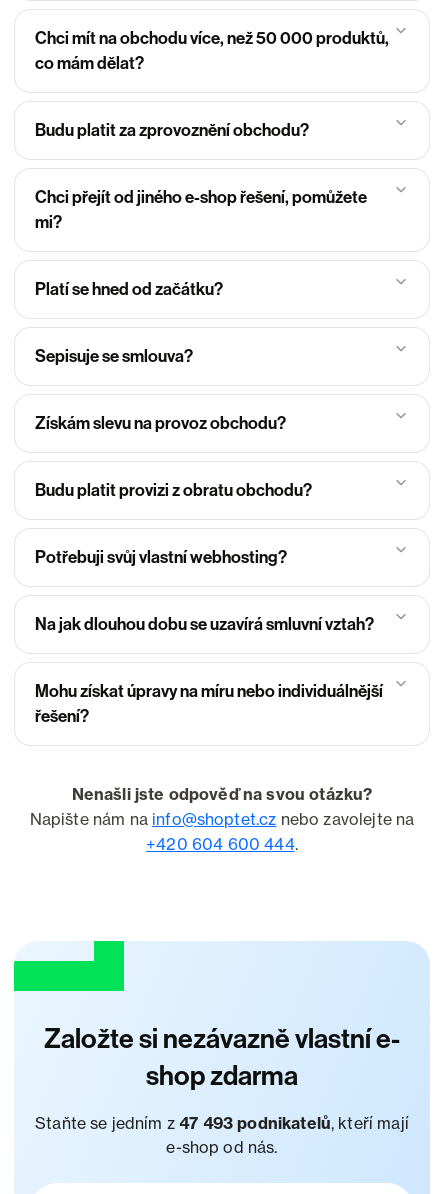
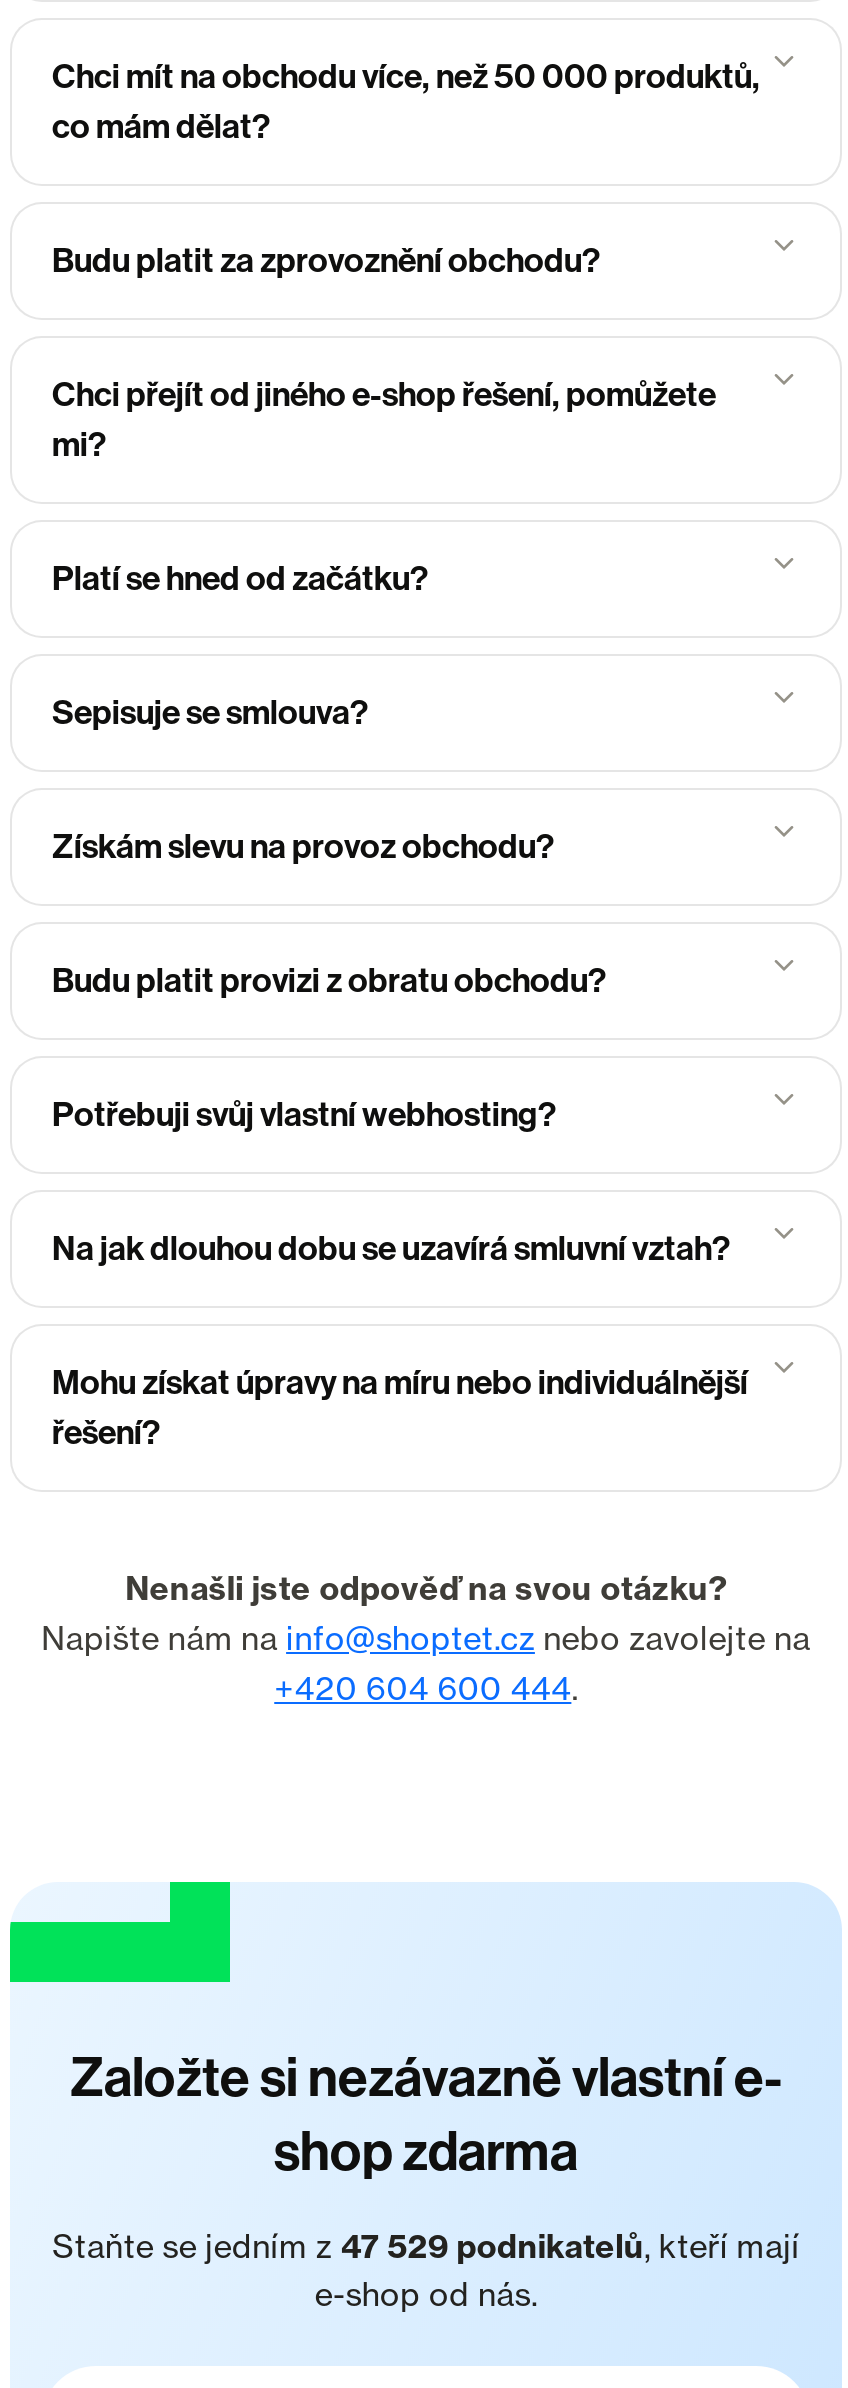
- Staňte se jedním z 47 493 podnikatelů, kteří mají
+ Staňte se jedním z 47 529 podnikatelů, kteří mají
